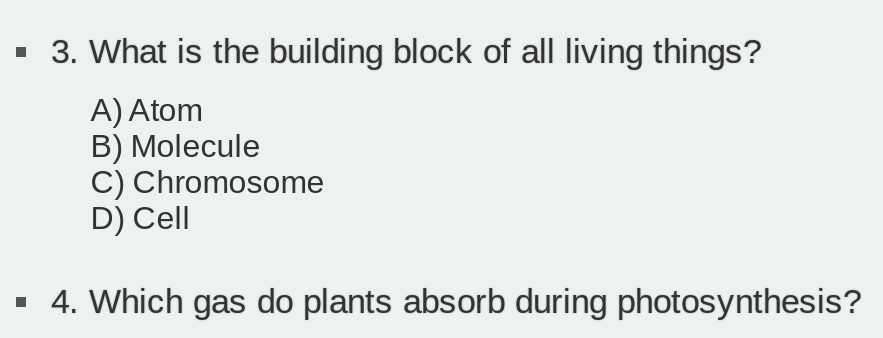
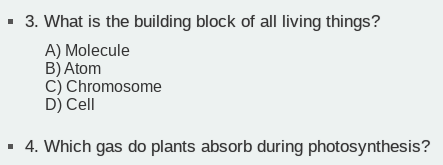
- A) Atom
+ A) Molecule

- B) Molecule
+ B) Atom
